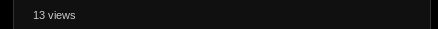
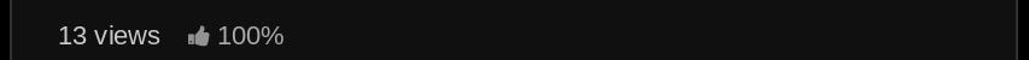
+ 100%
